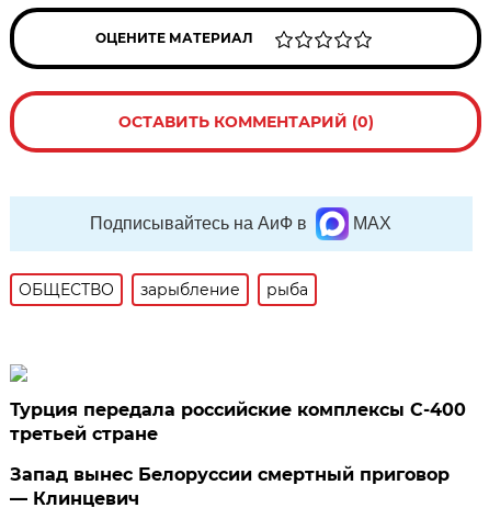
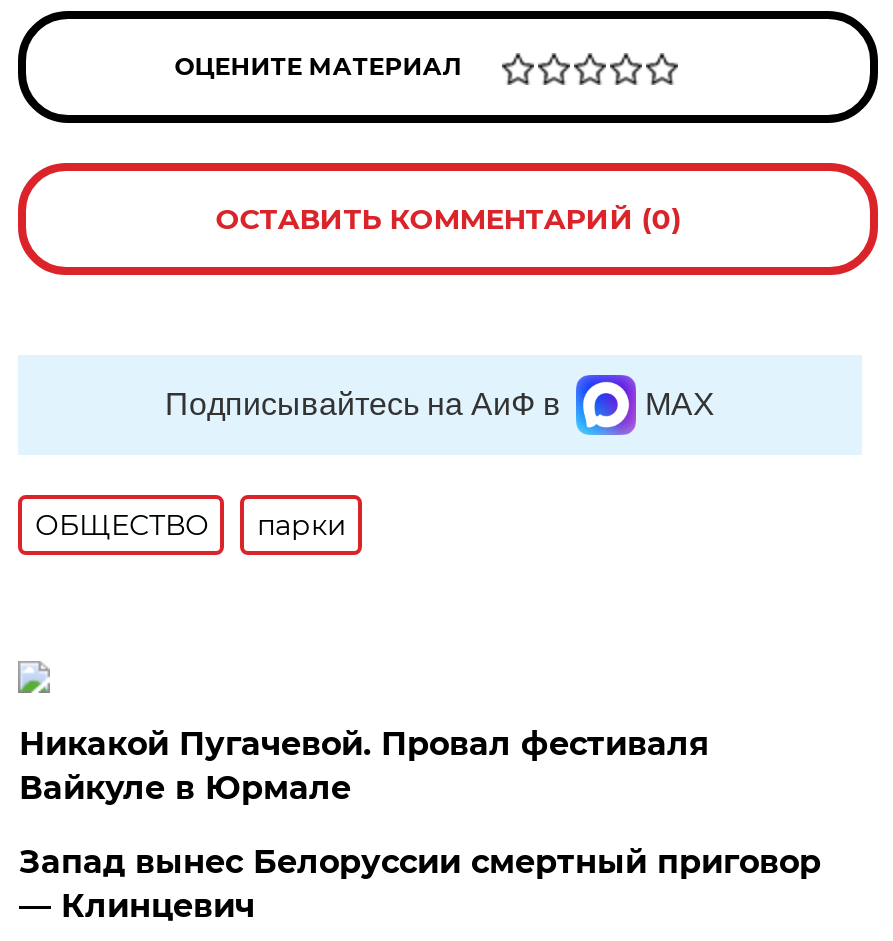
- зарыбление
- рыба
+ парки

- Турция передала российские комплексы С-400
- третьей стране
+ Никакой Пугачевой. Провал фестиваля
+ Вайкуле в Юрмале
